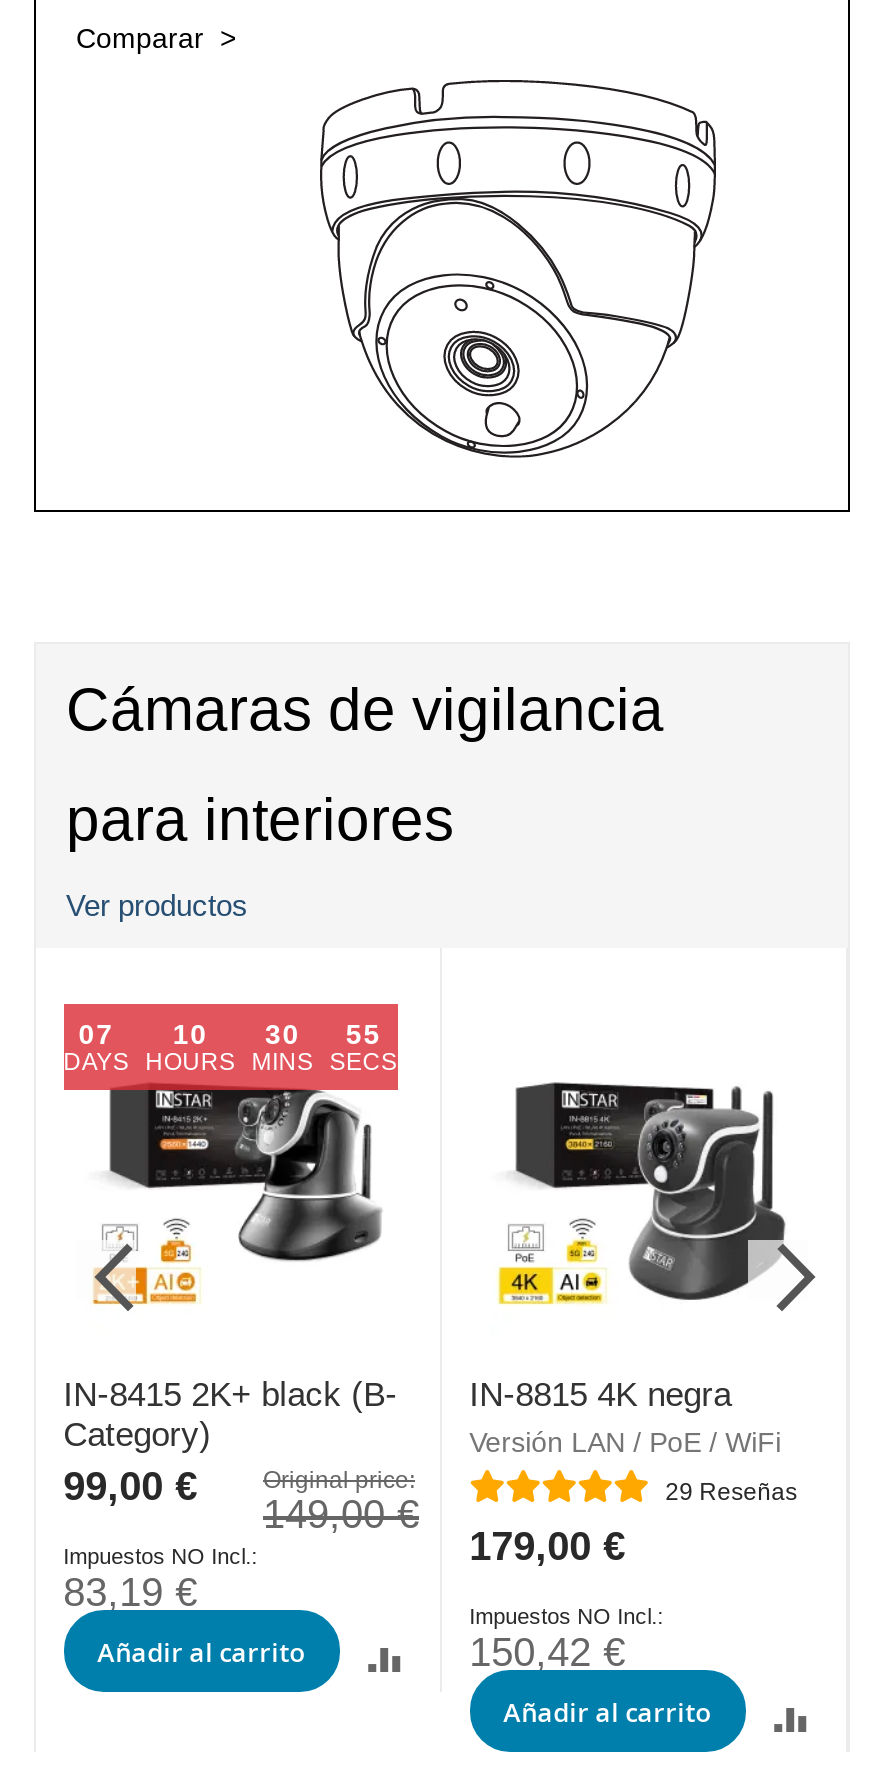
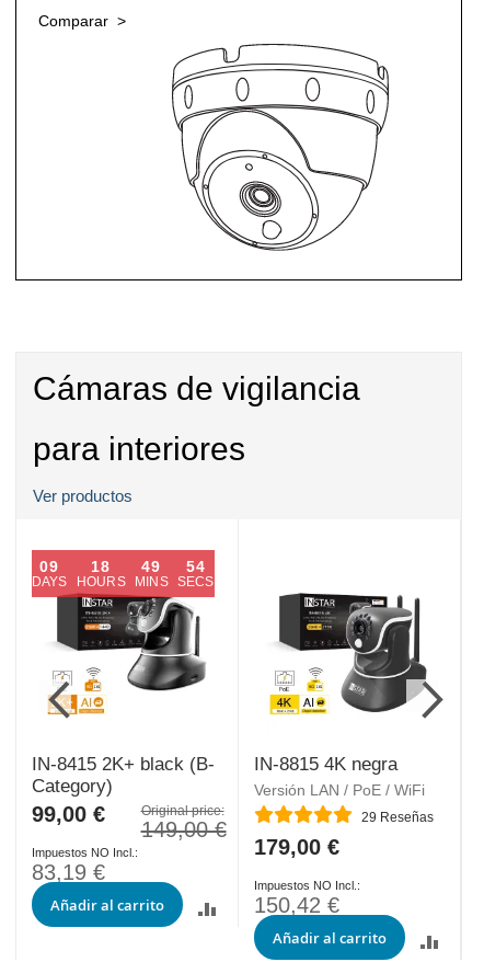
- 07
+ 09

- 10
+ 18

- 30
+ 49
